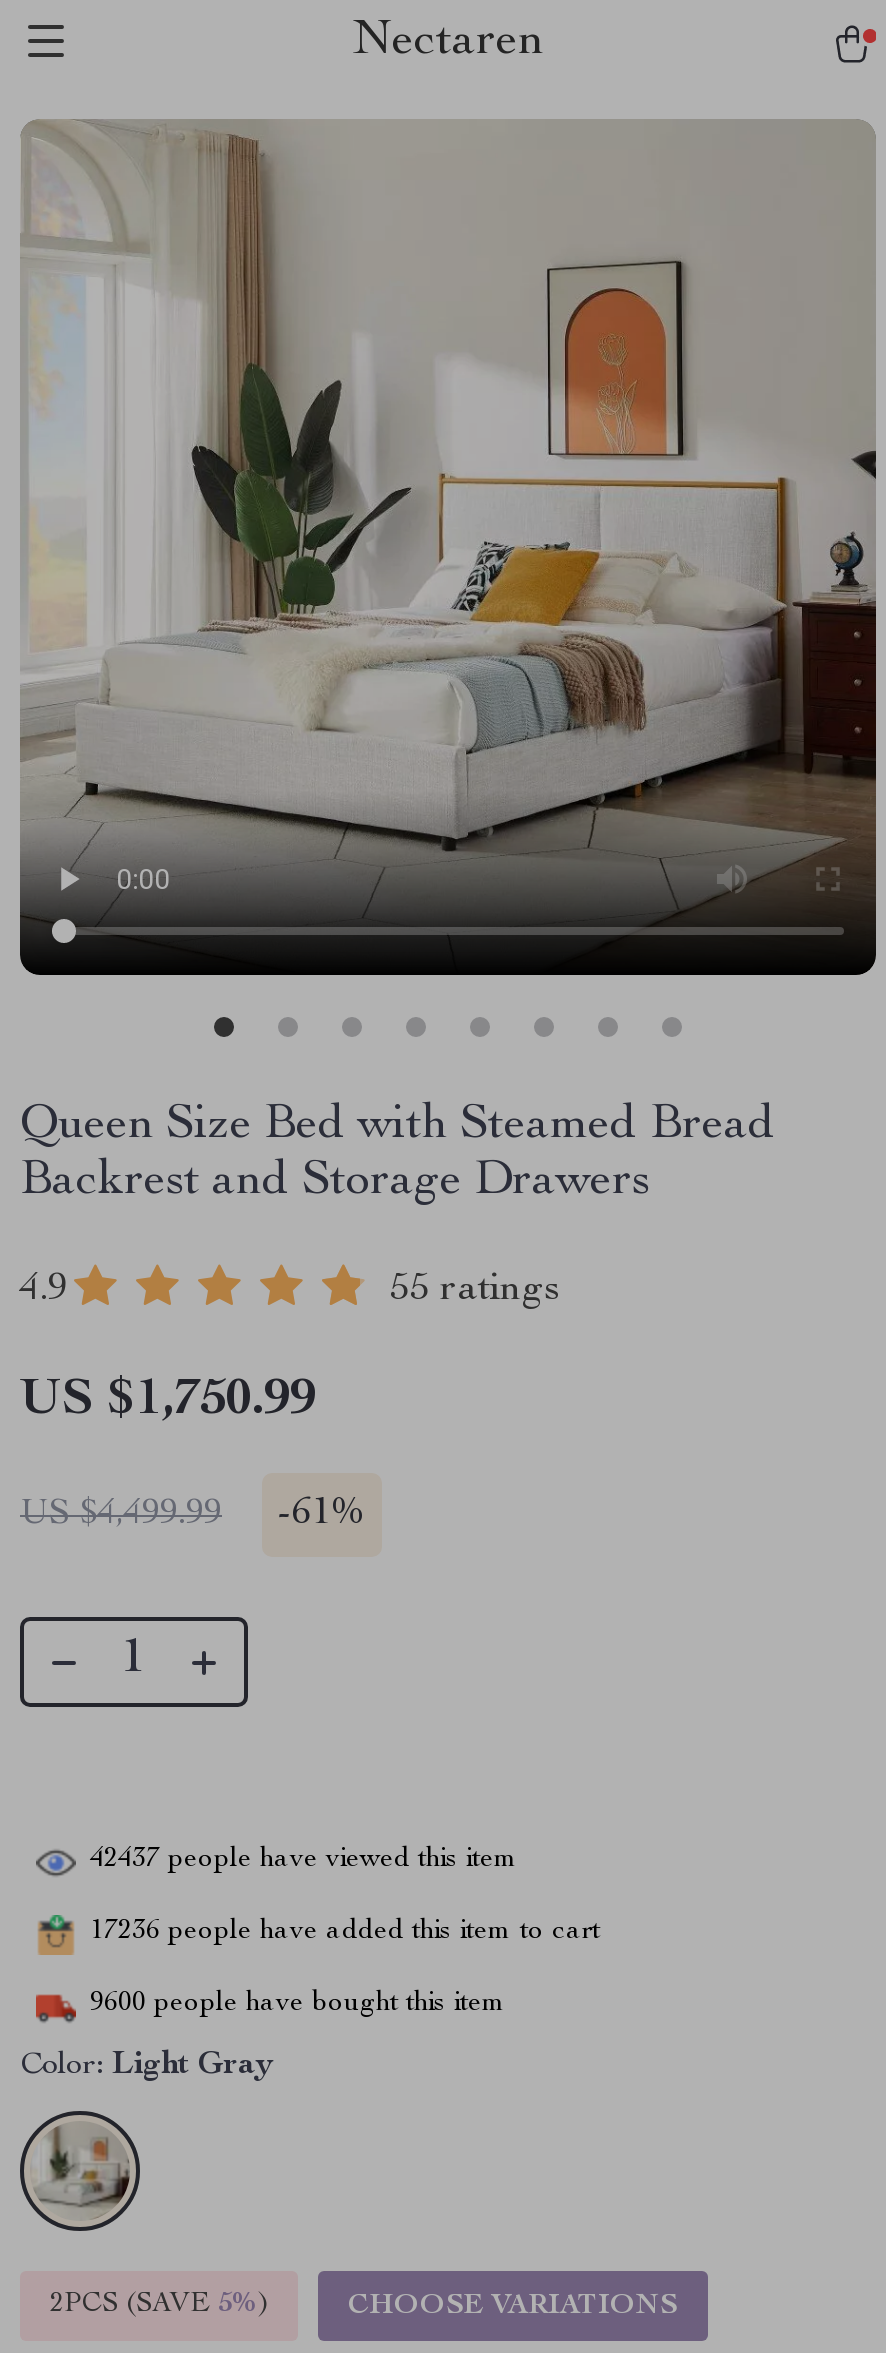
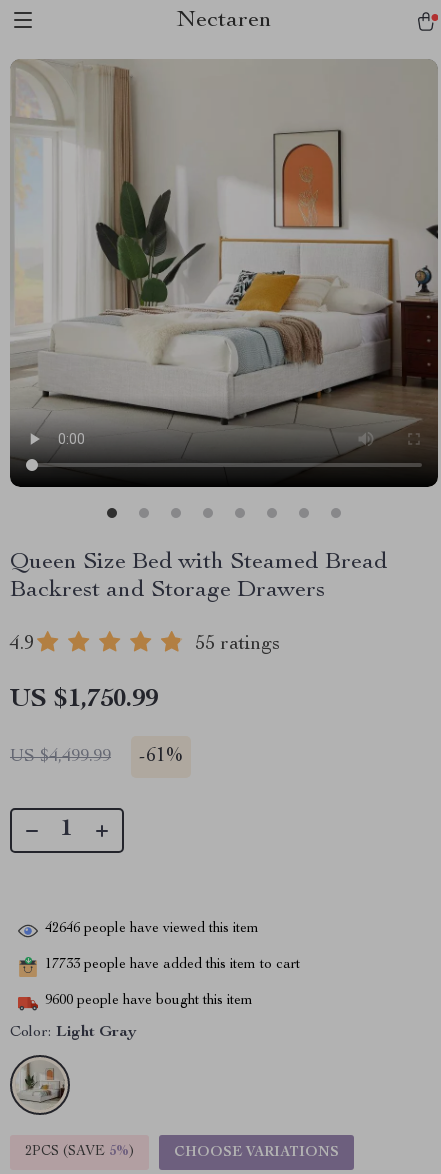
- 42437 people have viewed this item
+ 42646 people have viewed this item

- 17236 people have added this item to cart
+ 17733 people have added this item to cart
